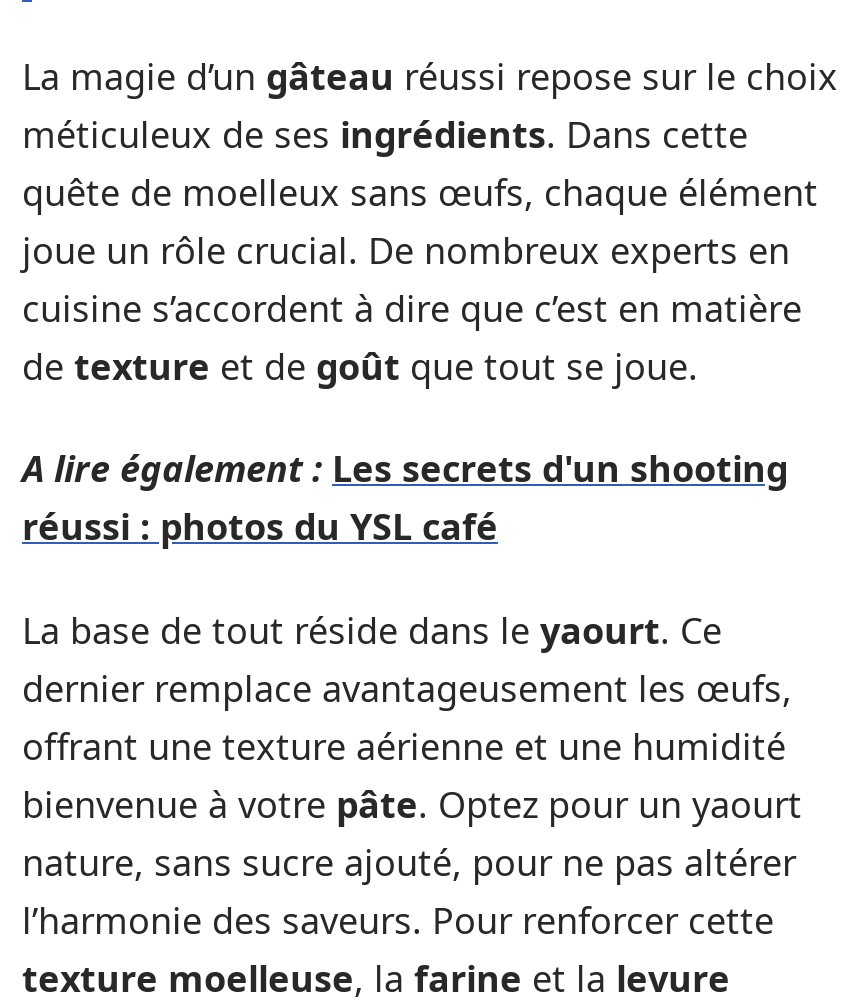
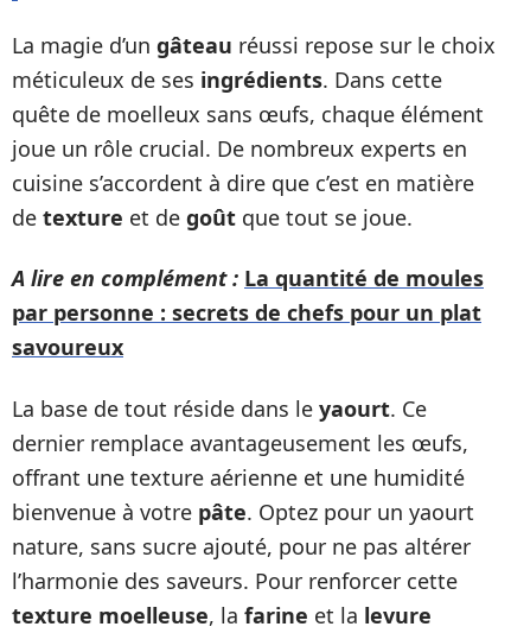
- A lire également : Les secrets d'un shooting
- réussi : photos du YSL café
+ A lire en complément : La quantité de moules
+ par personne : secrets de chefs pour un plat
+ savoureux
